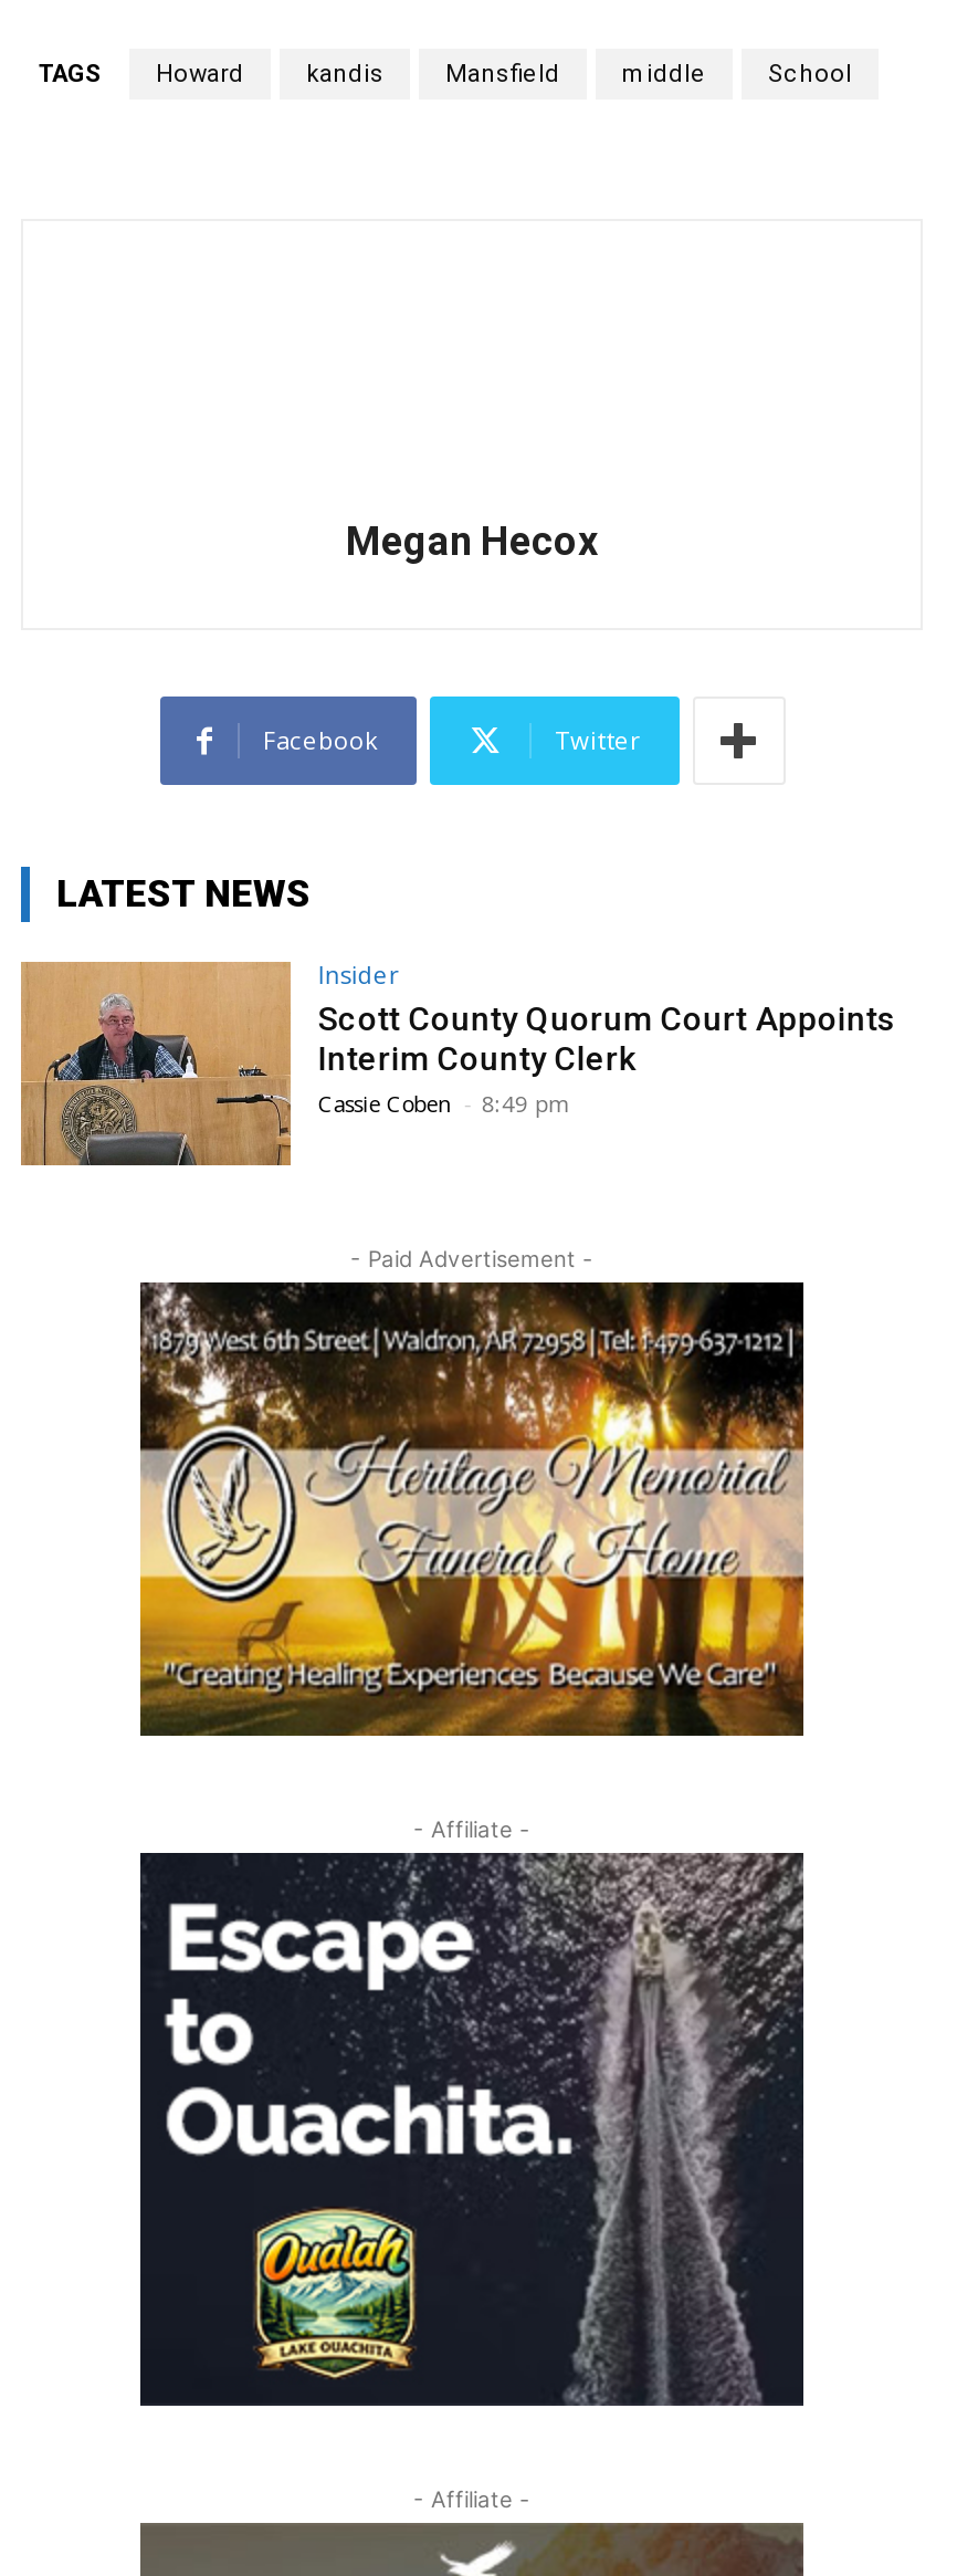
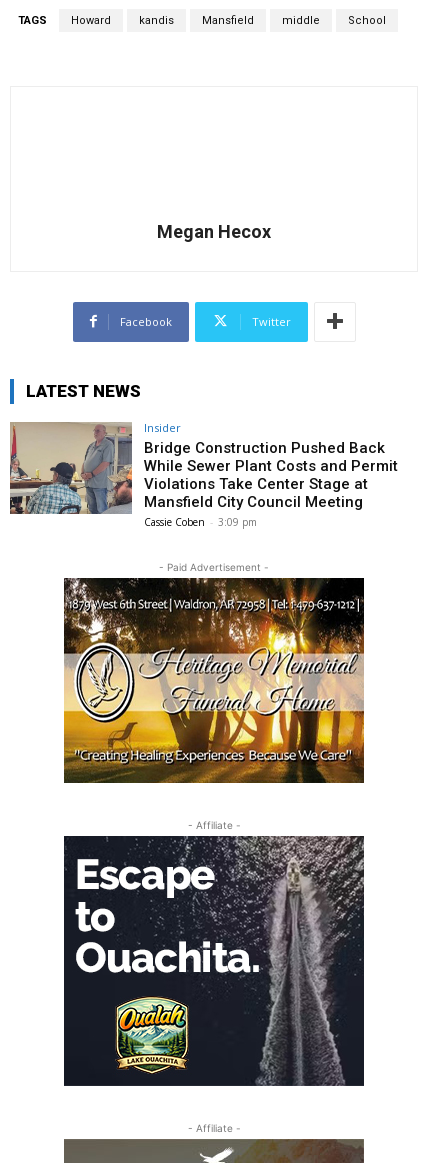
- [image]
- Scott County Quorum Court Appoints
- Interim County Clerk
- Cassie Coben - 8:49 pm
+ [image]
+ Bridge Construction Pushed Back
+ While Sewer Plant Costs and Permit
+ Violations Take Center Stage at
+ Mansfield City Council Meeting
+ Cassie Coben - 3:09 pm
